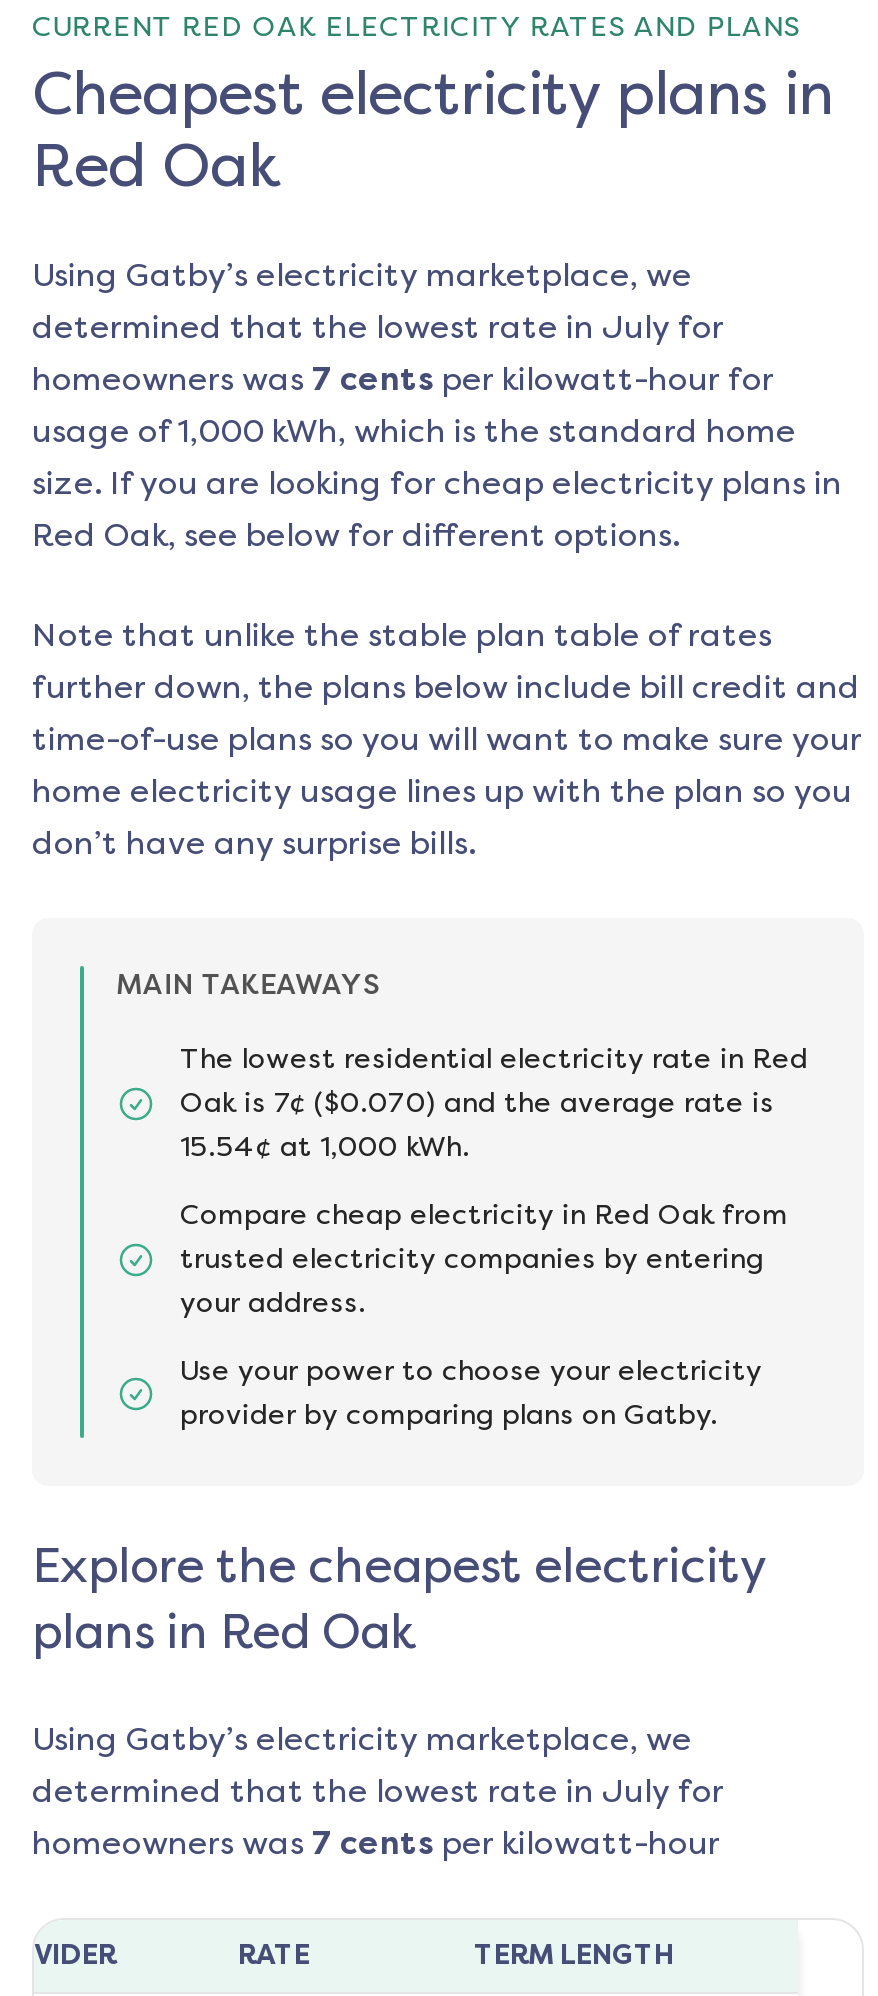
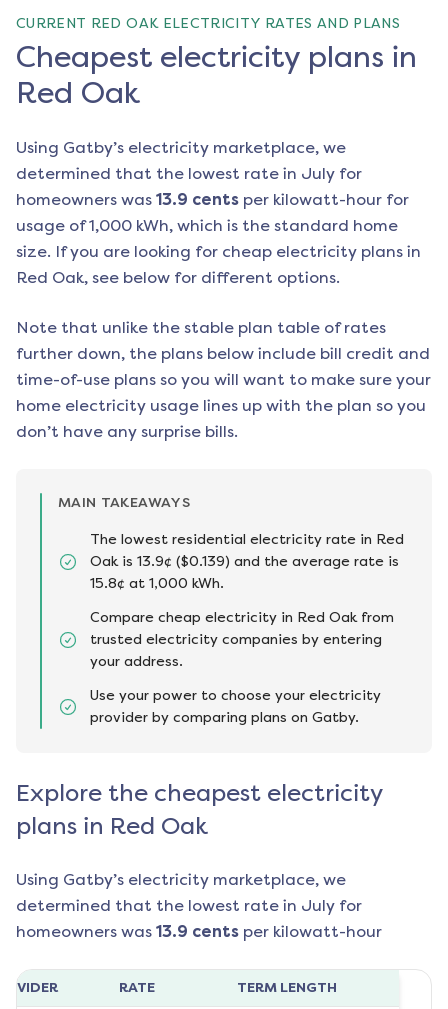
- homeowners was 7 cents per kilowatt-hour for
+ homeowners was 13.9 cents per kilowatt-hour for

- Oak is 7¢ ($0.070) and the average rate is
+ Oak is 13.9¢ ($0.139) and the average rate is

- 15.54¢ at 1,000 kWh.
+ 15.8¢ at 1,000 kWh.

- homeowners was 7 cents per kilowatt-hour
+ homeowners was 13.9 cents per kilowatt-hour
